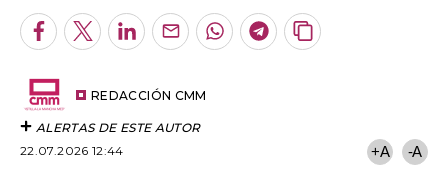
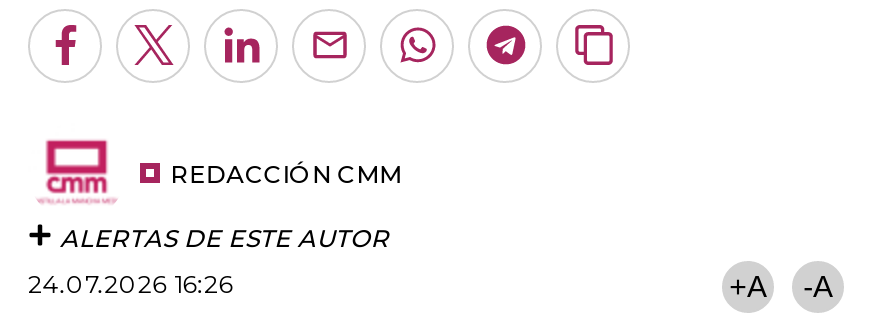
- 22.07.2026 12:44
+ 24.07.2026 16:26
